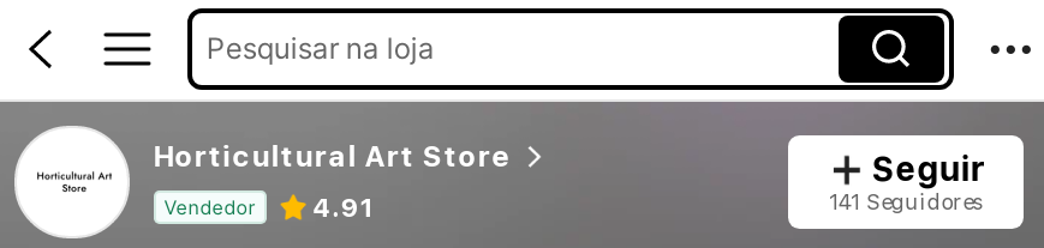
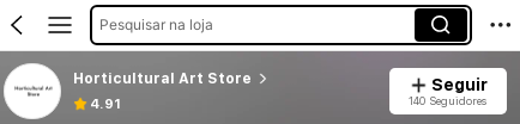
- Vendedor

- 141 Seguidores
+ 140 Seguidores
